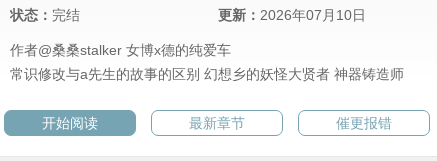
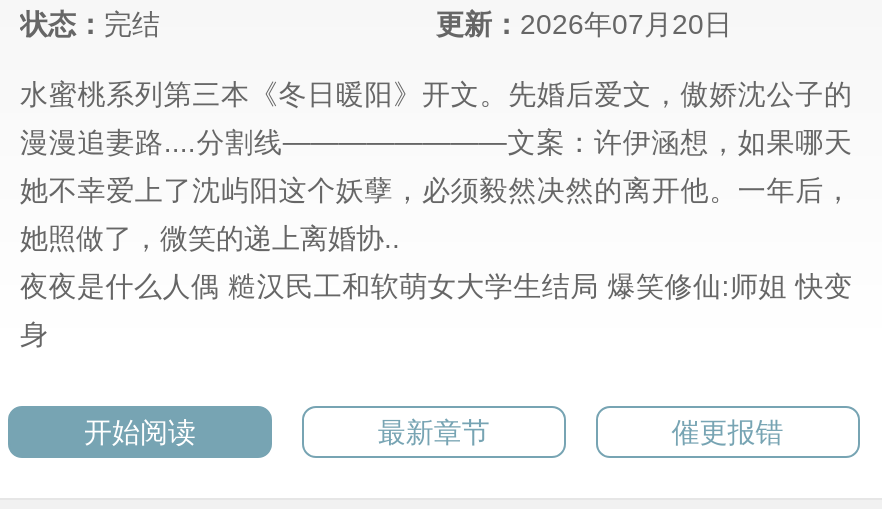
- 更新：2026年07月10日
- 作者@桑桑stalker 女博x德的纯爱车
- 常识修改与a先生的故事的区别 幻想乡的妖怪大贤者 神器铸造师
+ 更新：2026年07月20日
+ 水蜜桃系列第三本《冬日暖阳》开文。先婚后爱文，傲娇沈公子的
+ 漫漫追妻路....分割线————————文案：许伊涵想，如果哪天
+ 她不幸爱上了沈屿阳这个妖孽，必须毅然决然的离开他。一年后，
+ 她照做了，微笑的递上离婚协..
+ 夜夜是什么人偶 糙汉民工和软萌女大学生结局 爆笑修仙:师姐 快变
+ 身
